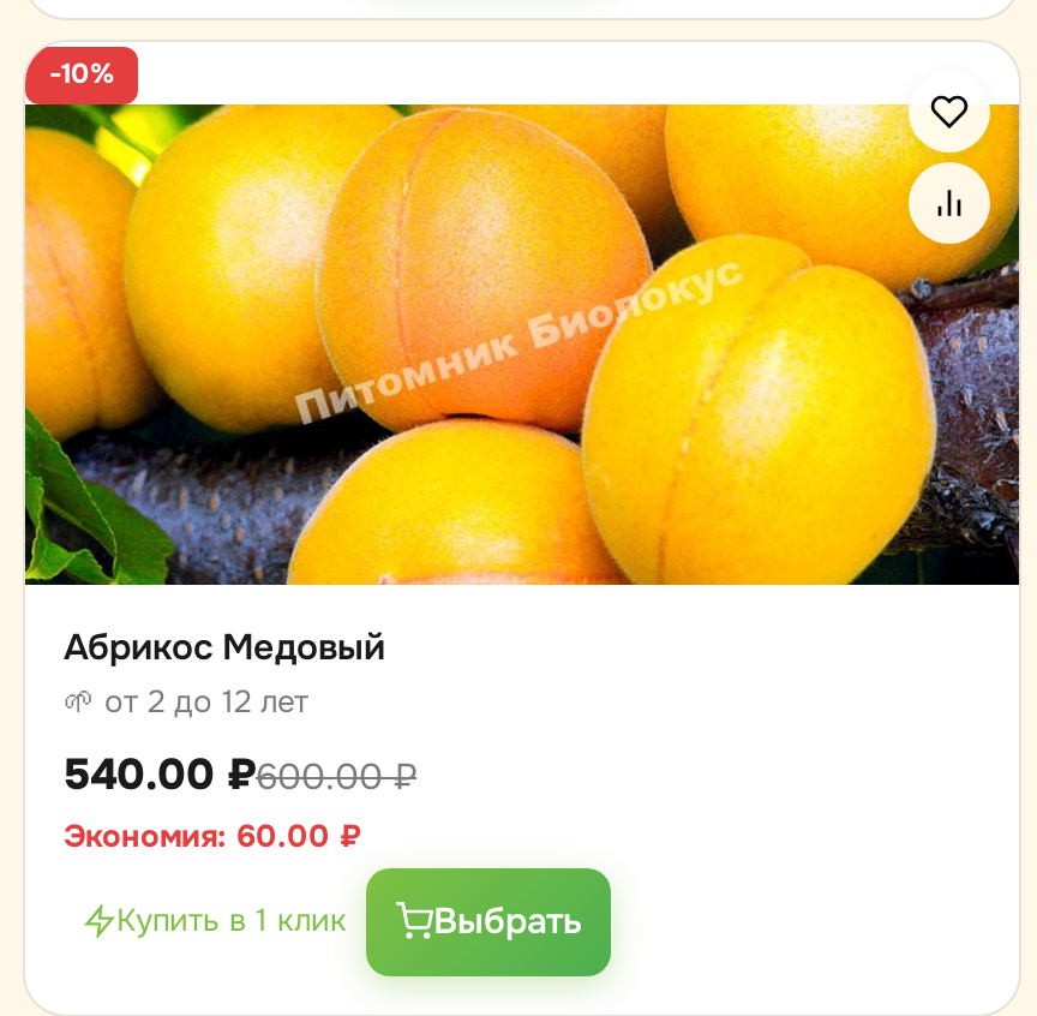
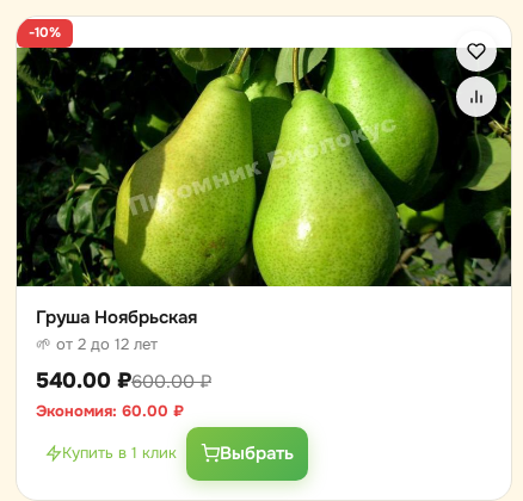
- [image]
- Абрикос Медовый
+ [image]
+ Груша Ноябрьская
